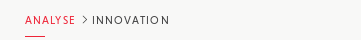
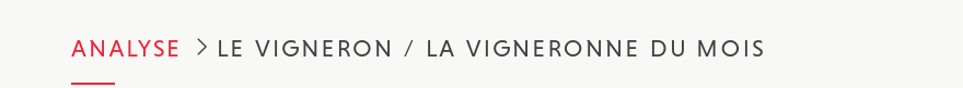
- INNOVATION
+ LE VIGNERON / LA VIGNERONNE DU MOIS
